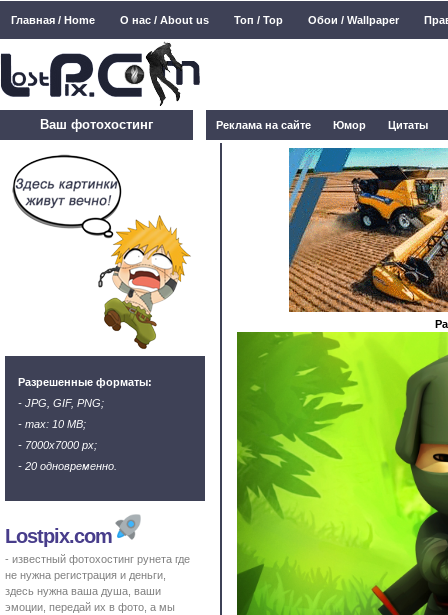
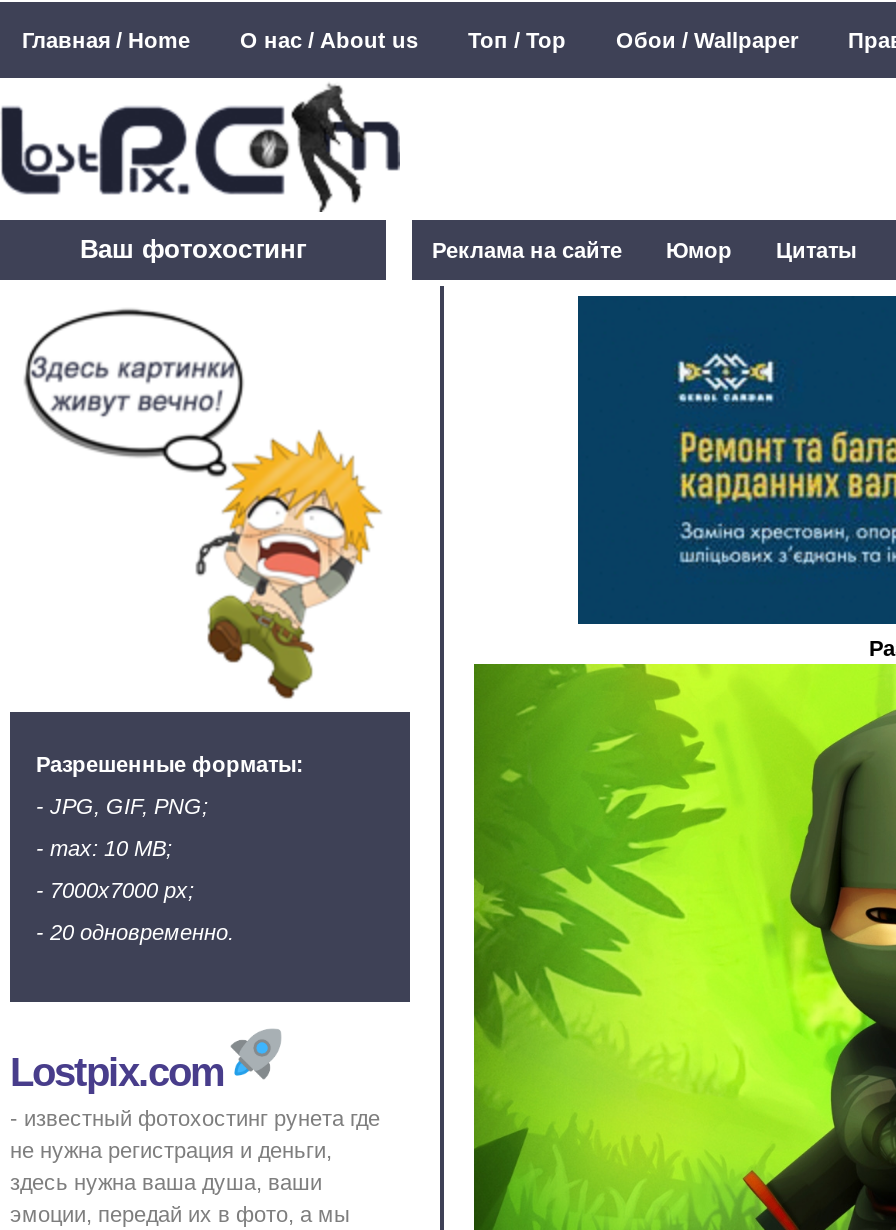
- [image]
+ [image]
